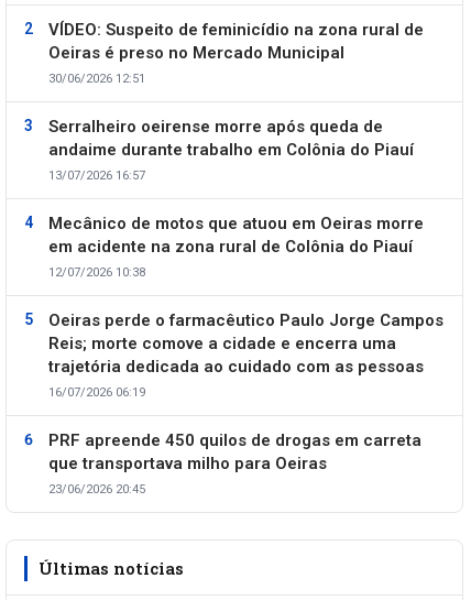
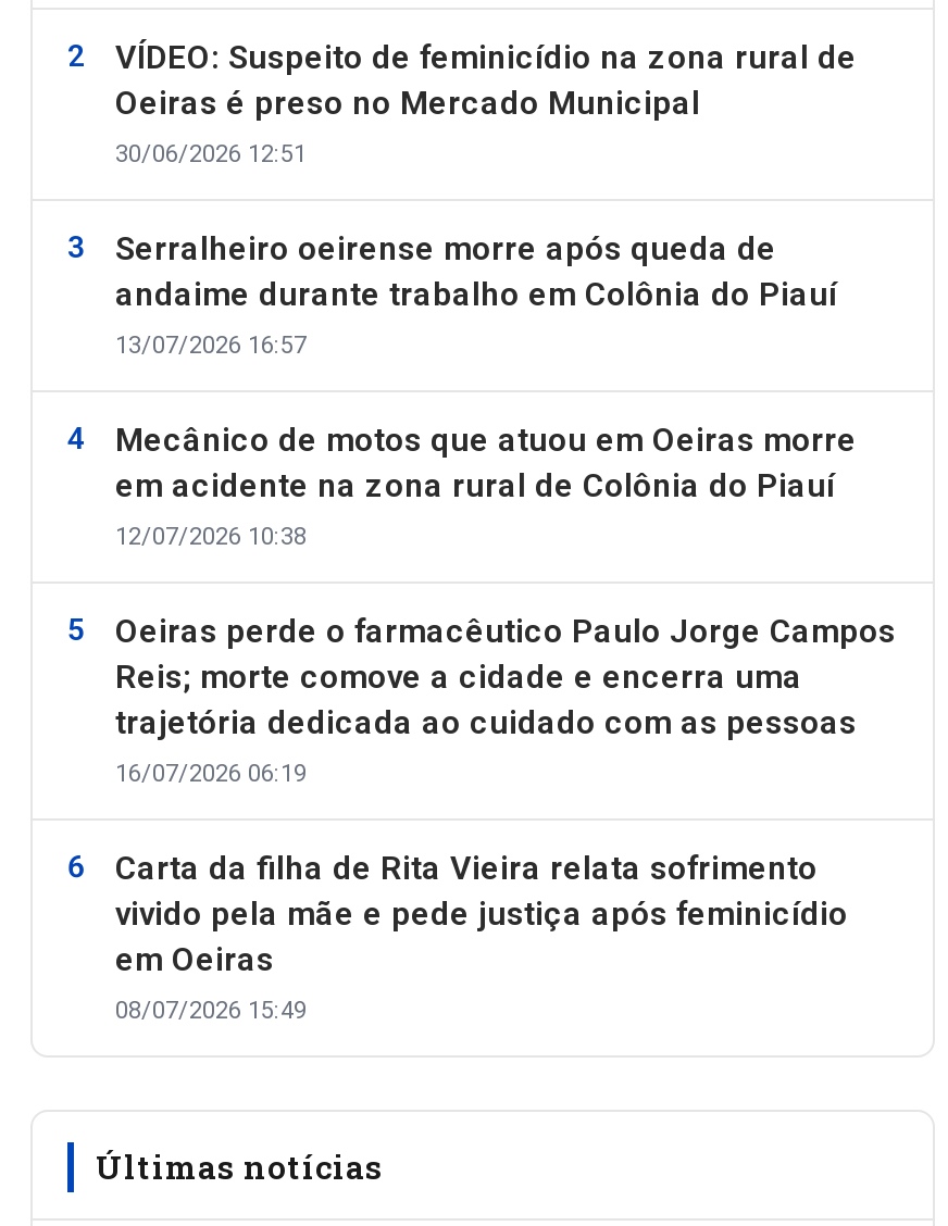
- PRF apreende 450 quilos de drogas em carreta
- que transportava milho para Oeiras
- 23/06/2026 20:45
+ Carta da filha de Rita Vieira relata sofrimento
+ vivido pela mãe e pede justiça após feminicídio
+ em Oeiras
+ 08/07/2026 15:49
